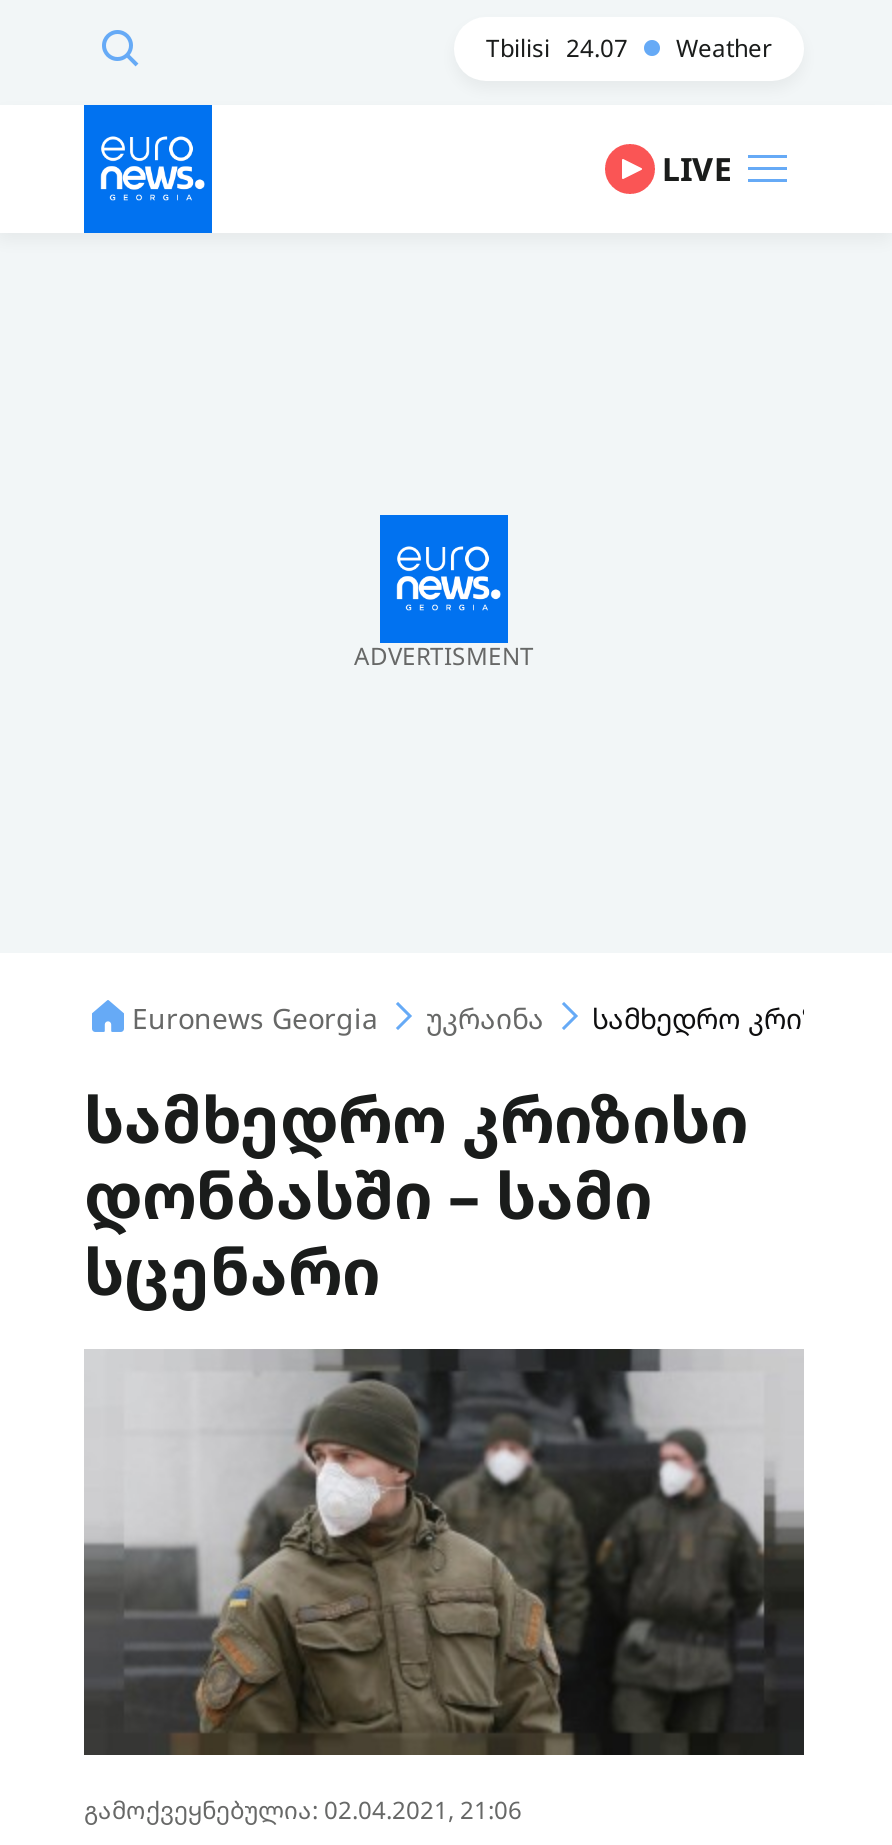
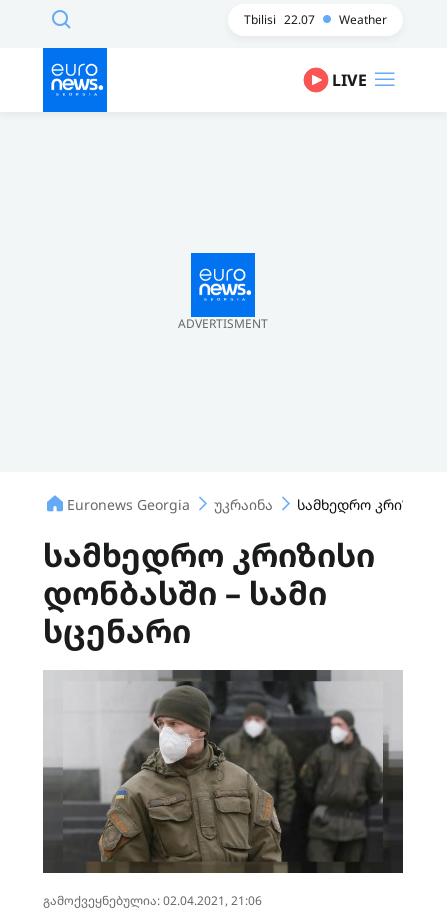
- Tbilisi 24.07 Weather
+ Tbilisi 22.07 Weather
